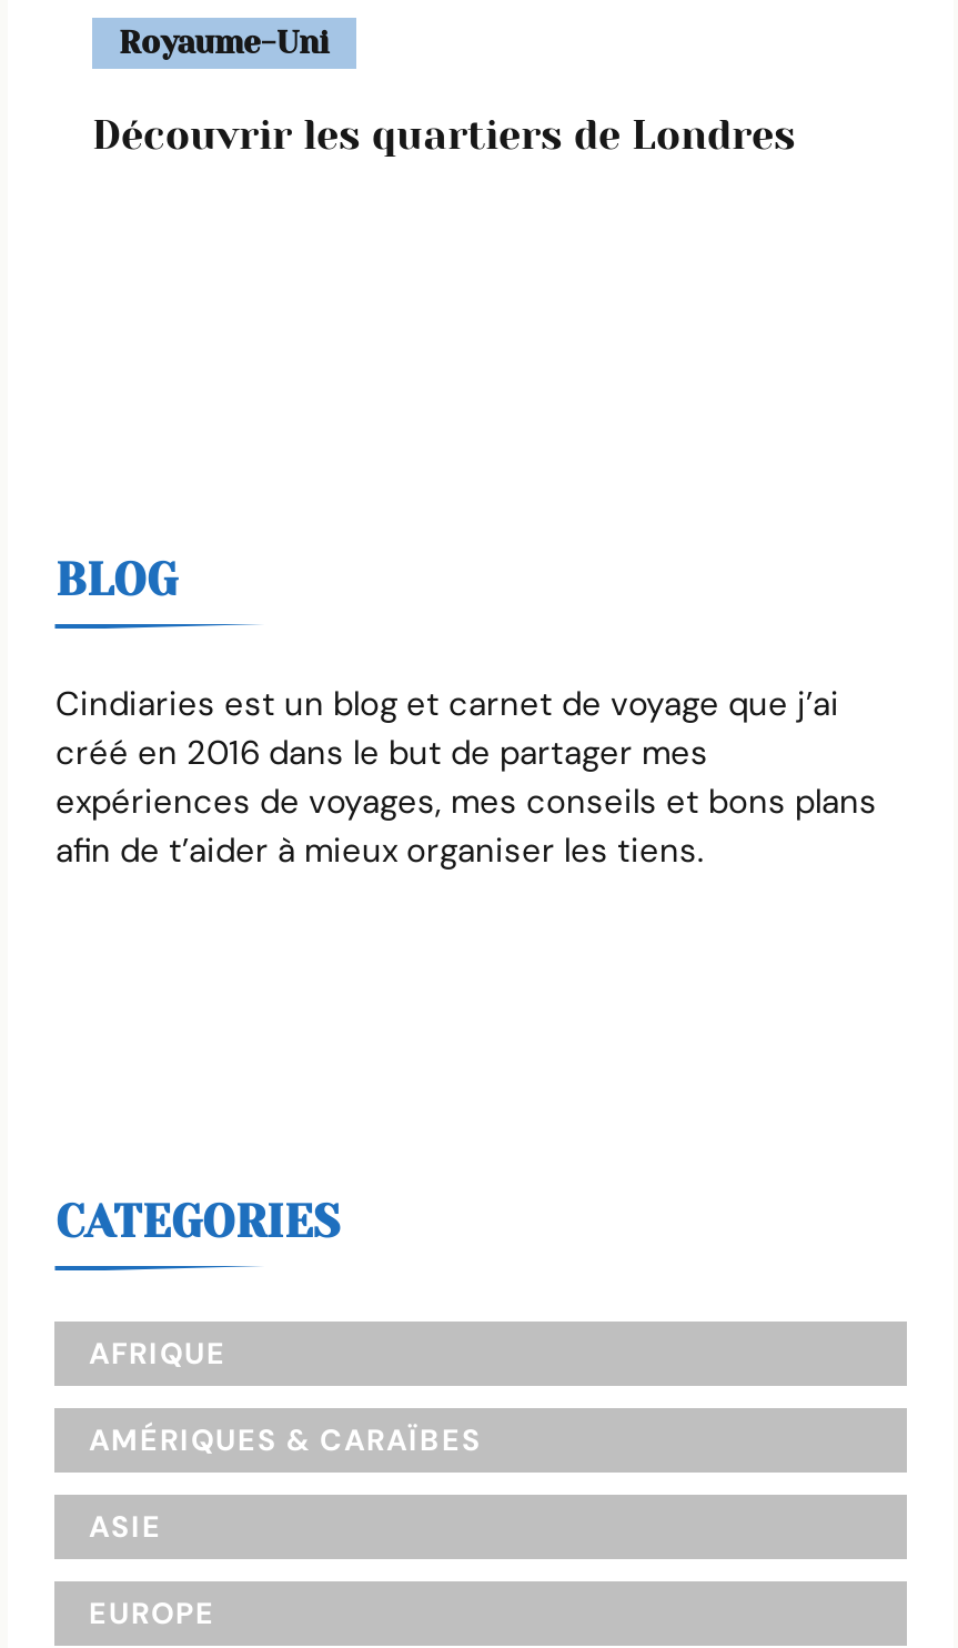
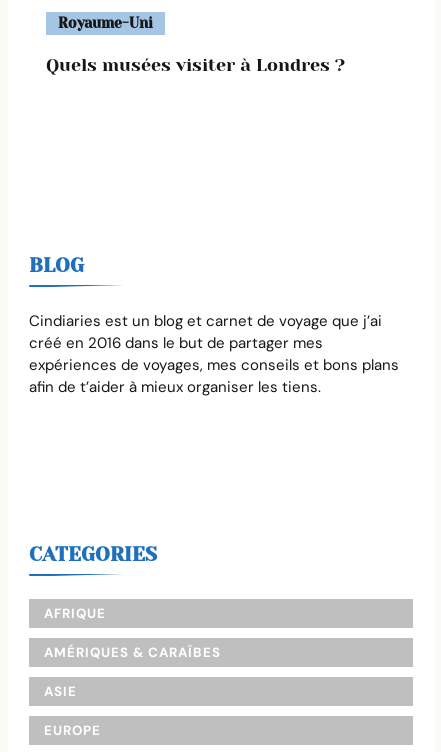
- Découvrir les quartiers de Londres
+ Quels musées visiter à Londres ?
